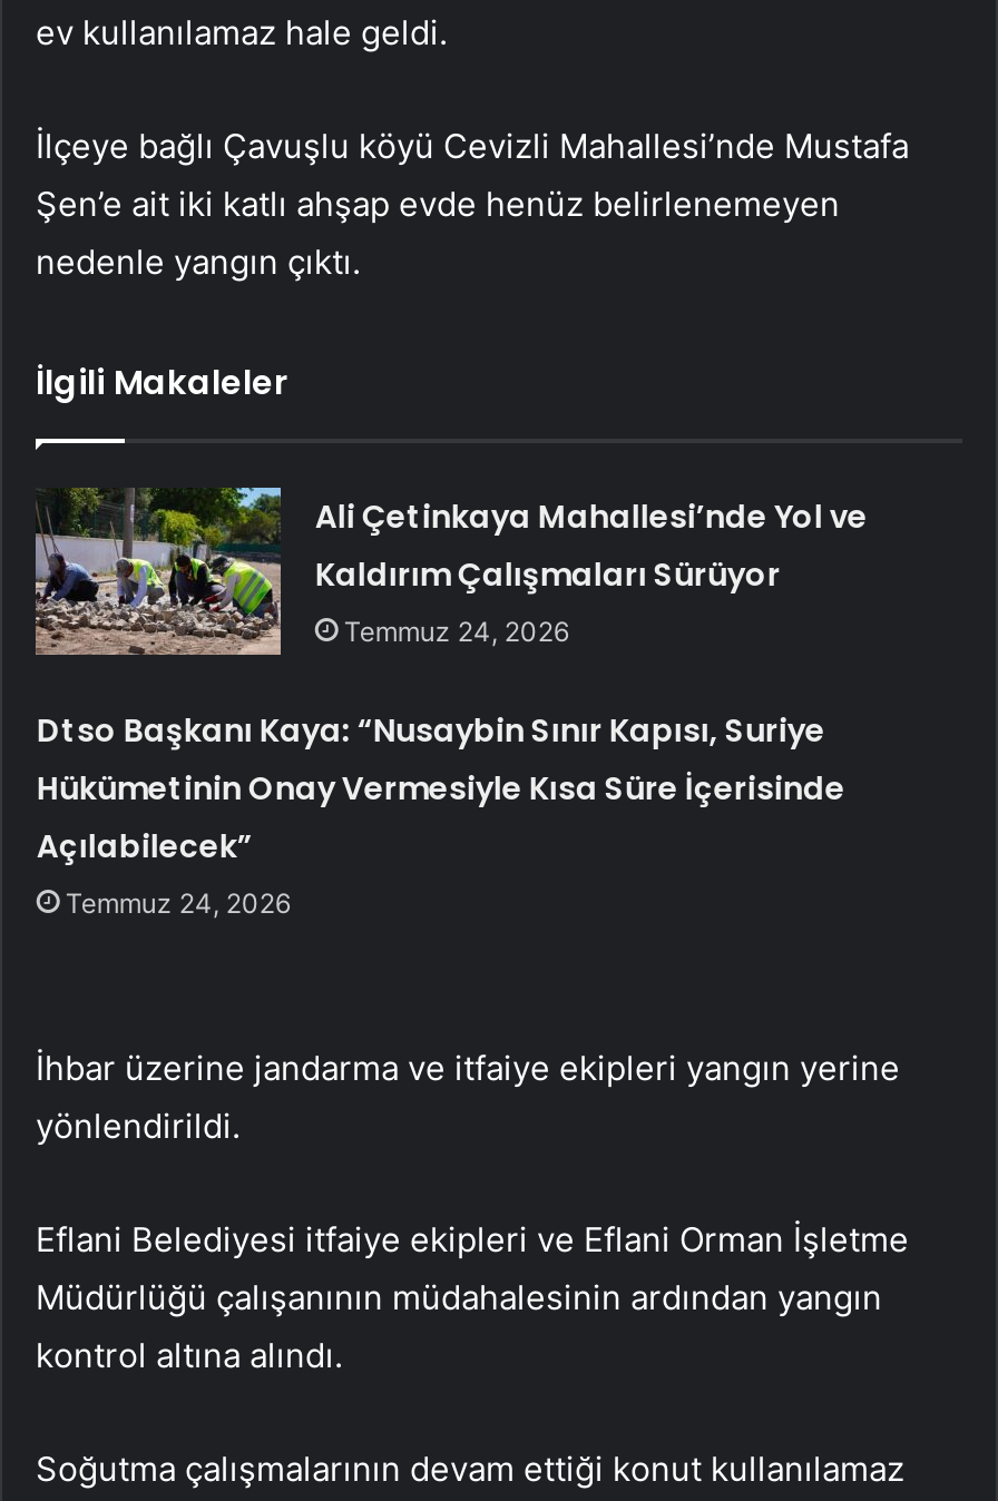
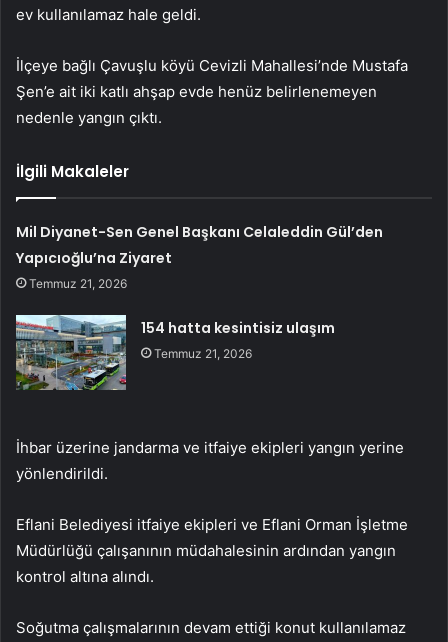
- Ali Çetinkaya Mahallesi’nde Yol ve
- Kaldırım Çalışmaları Sürüyor
- Temmuz 24, 2026
+ Mil Diyanet-Sen Genel Başkanı Celaleddin Gül’den
+ Yapıcıoğlu’na Ziyaret
+ Temmuz 21, 2026

- Dtso Başkanı Kaya: “Nusaybin Sınır Kapısı, Suriye
- Hükümetinin Onay Vermesiyle Kısa Süre İçerisinde
- Açılabilecek”
- Temmuz 24, 2026
+ 154 hatta kesintisiz ulaşım
+ Temmuz 21, 2026
